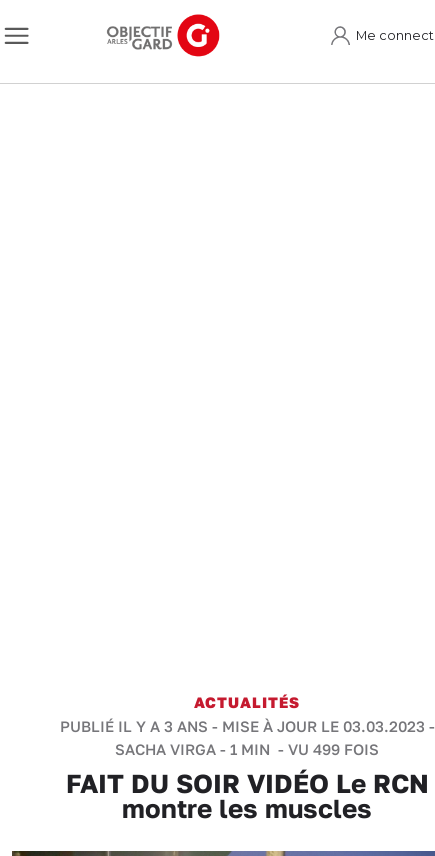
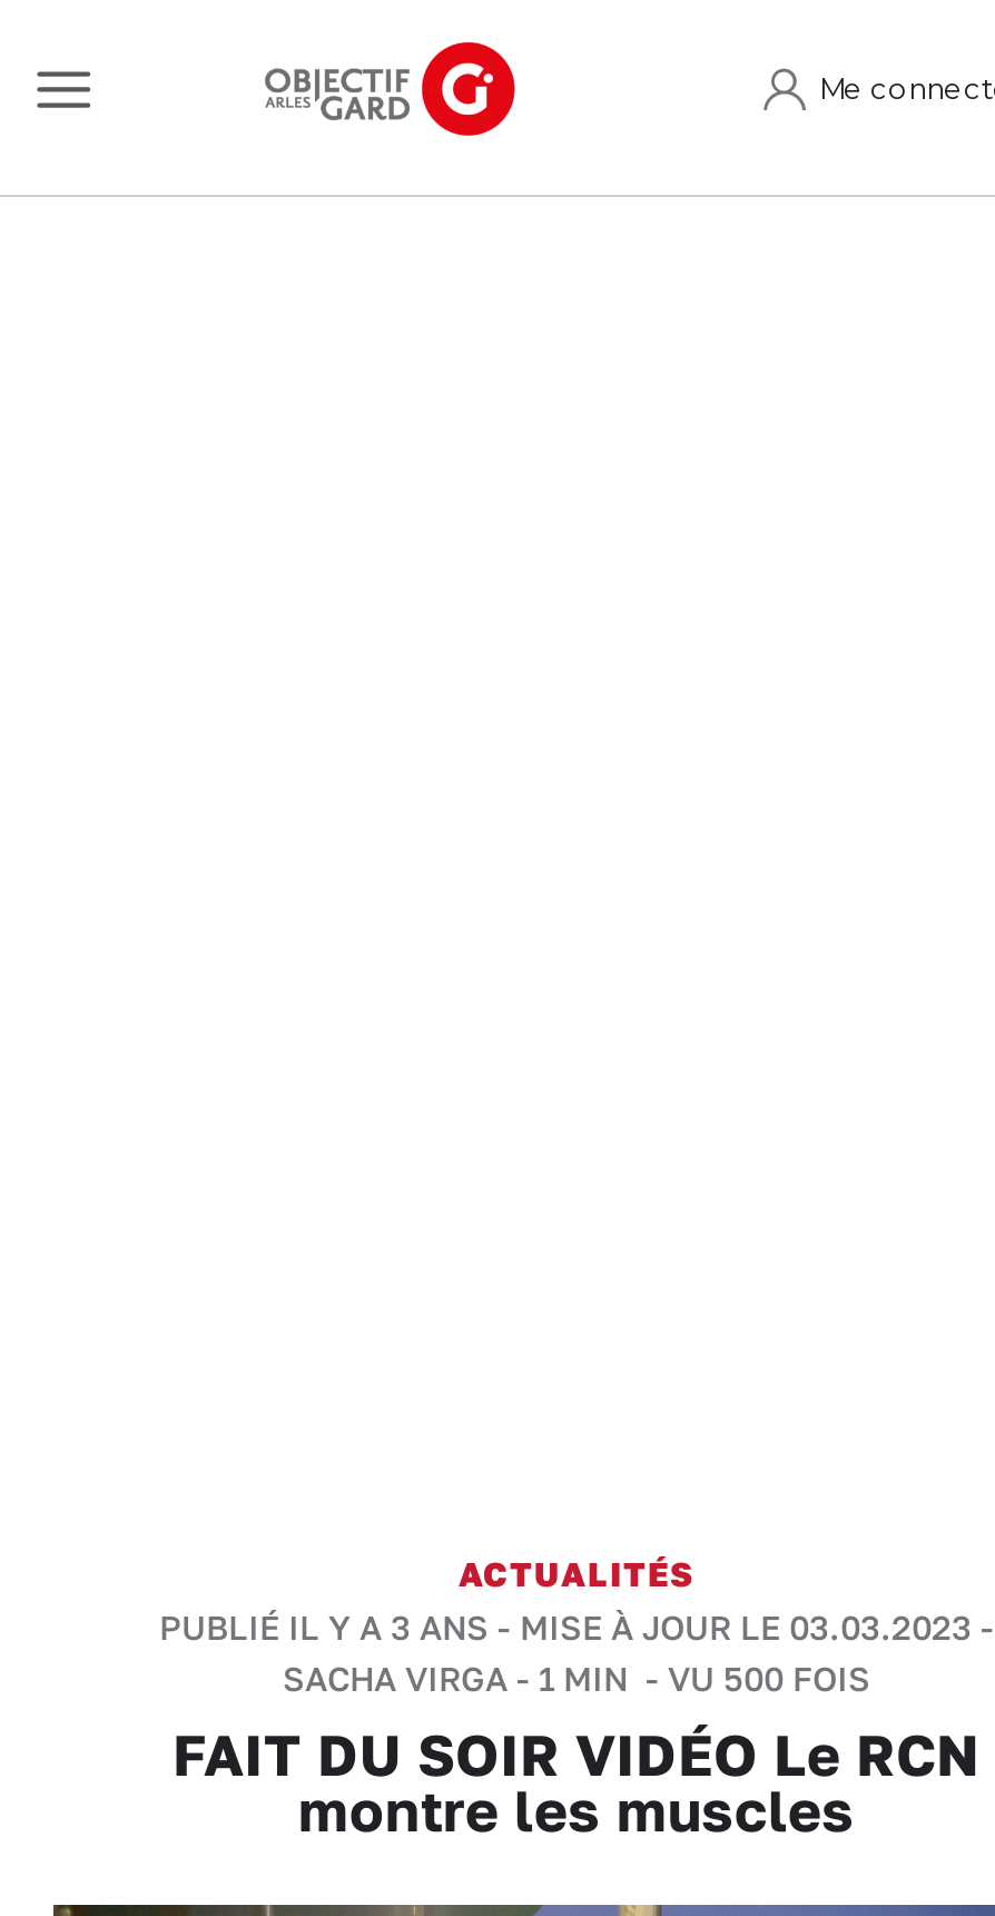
- SACHA VIRGA - 1 MIN - VU 499 FOIS
+ SACHA VIRGA - 1 MIN - VU 500 FOIS
